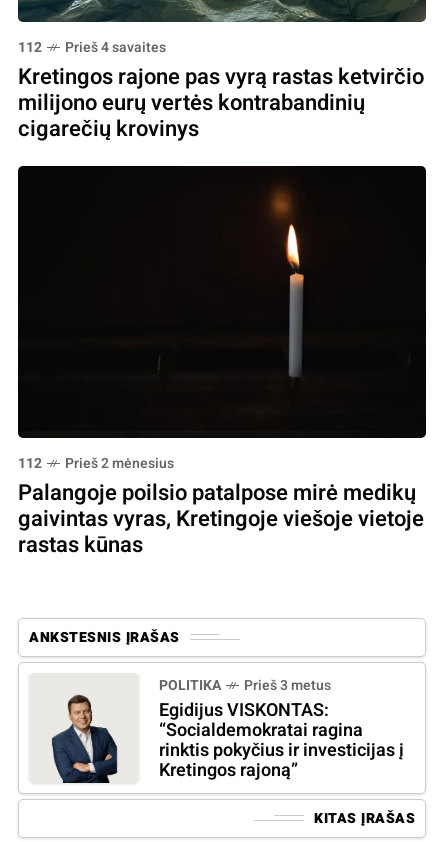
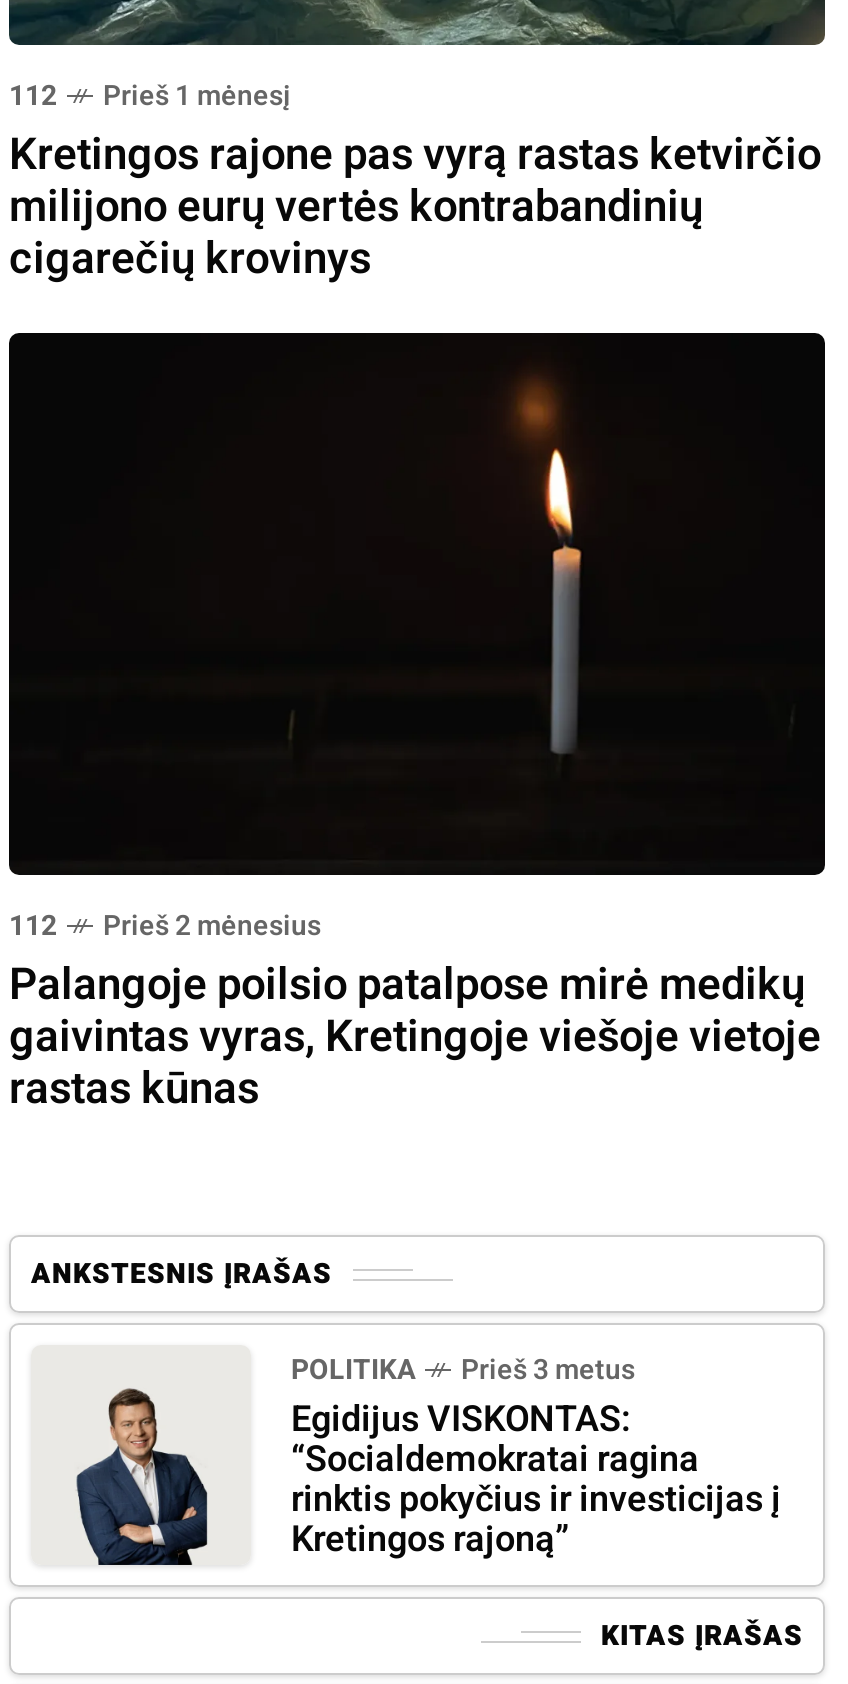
- Prieš 4 savaites
+ Prieš 1 mėnesį
